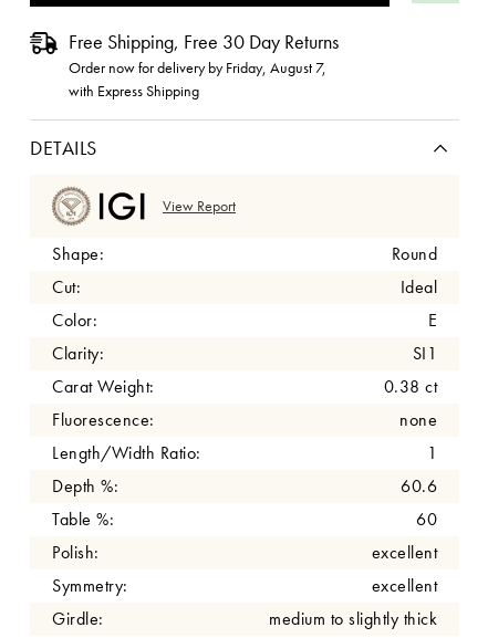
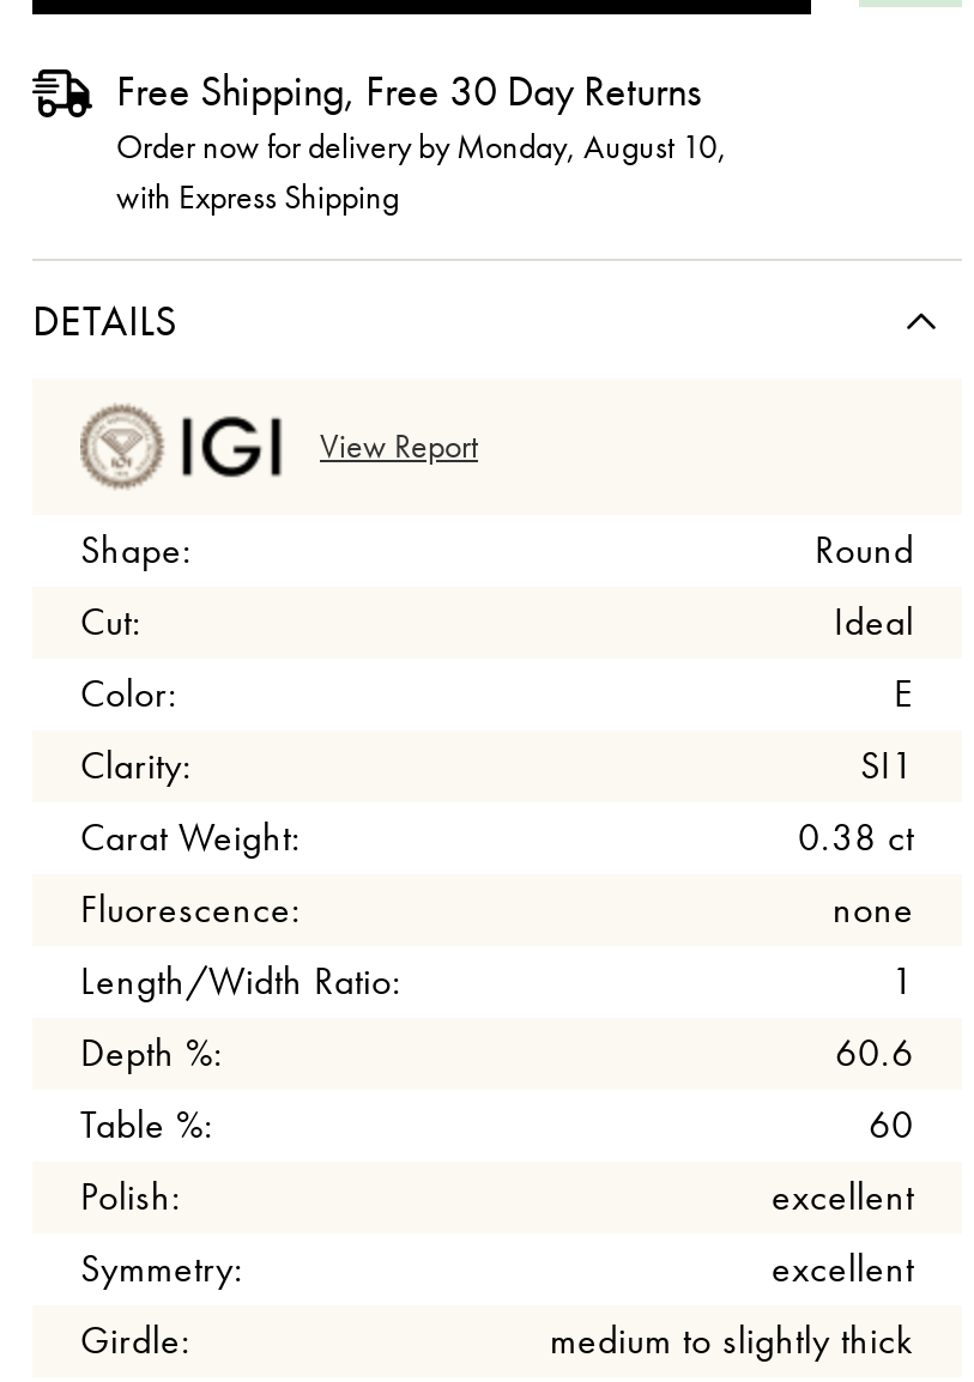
- Order now for delivery by Friday, August 7,
+ Order now for delivery by Monday, August 10,
